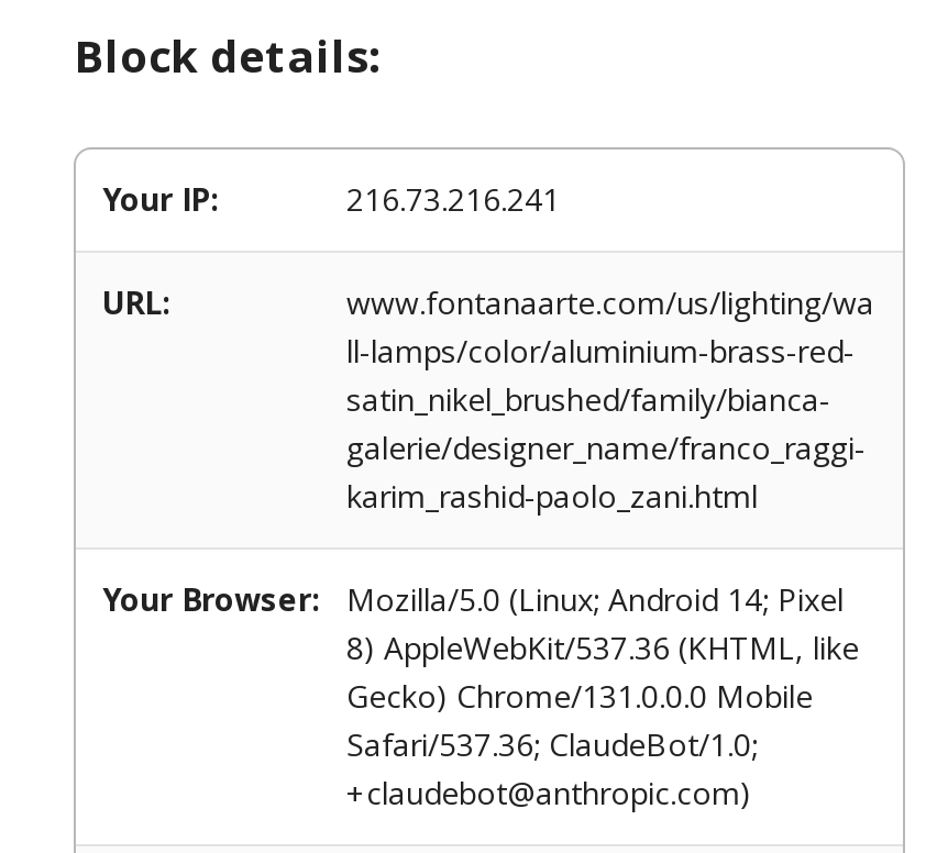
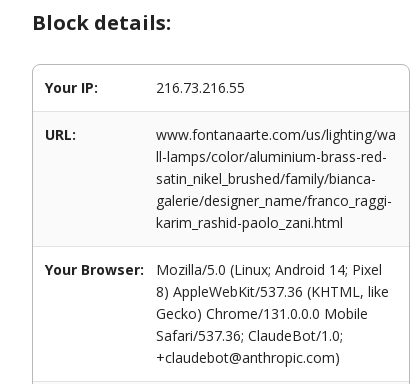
- 216.73.216.241
+ 216.73.216.55
